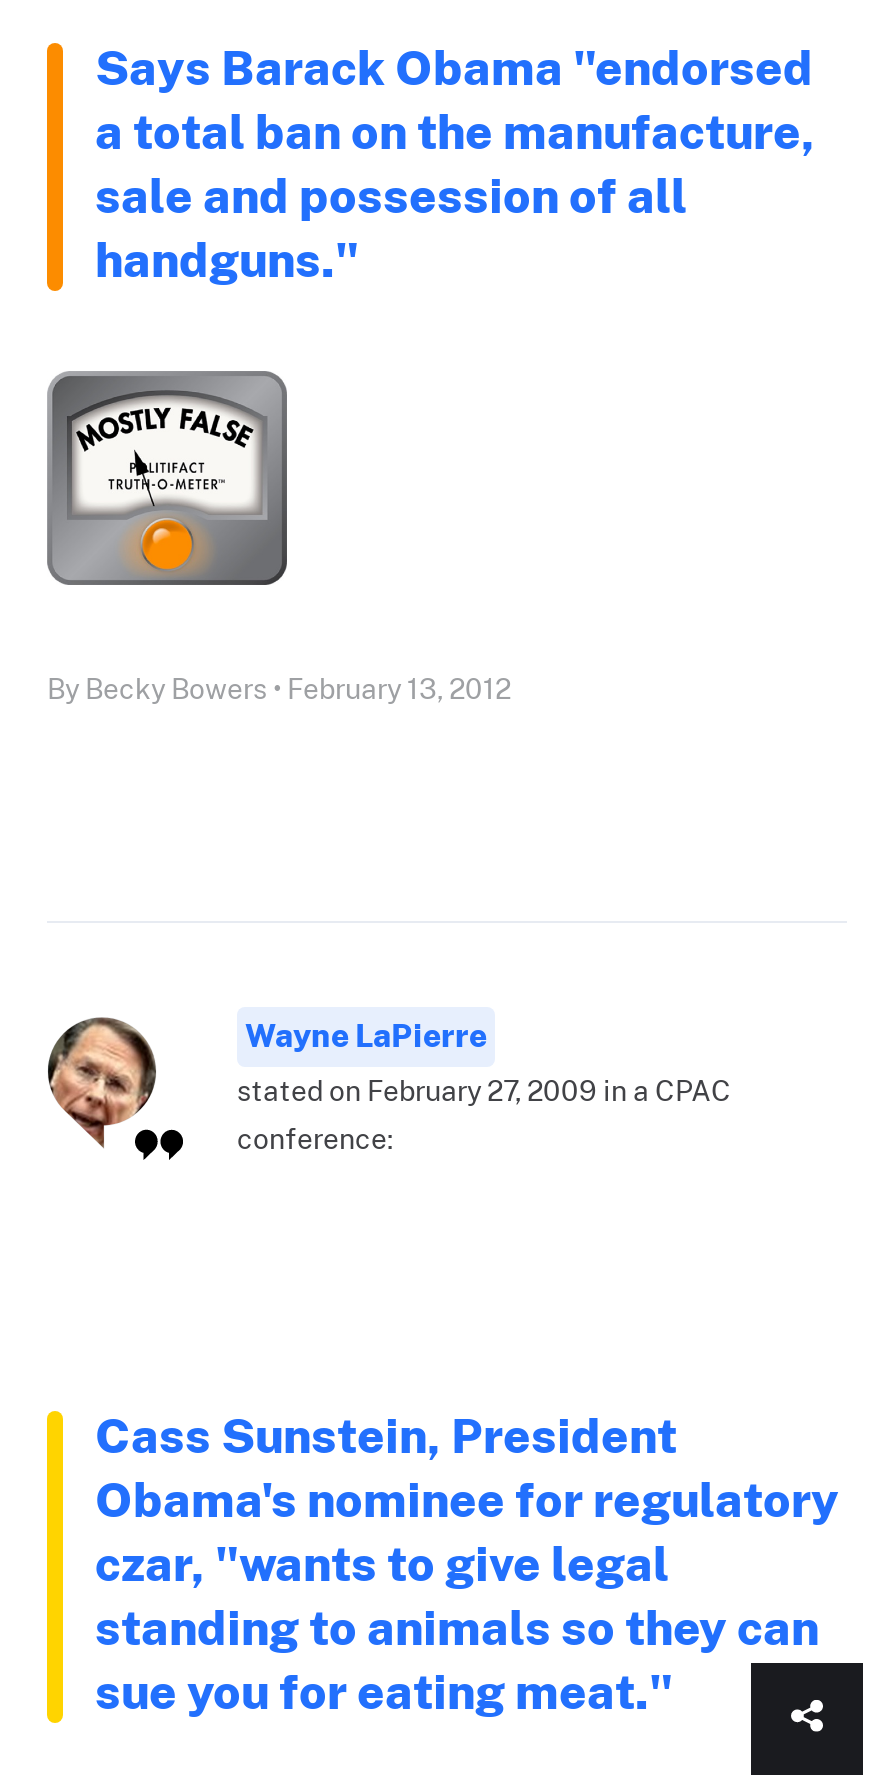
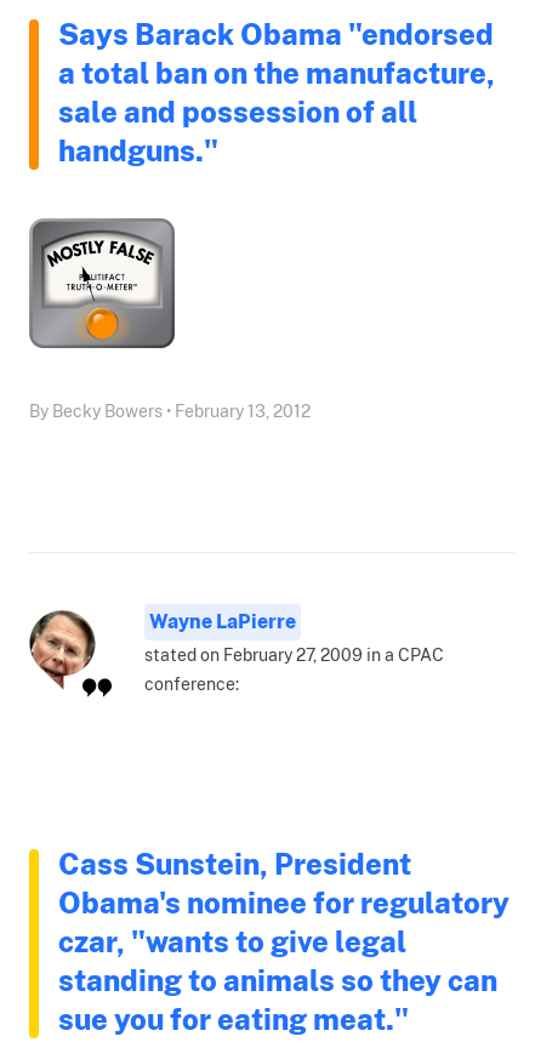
- [image]
